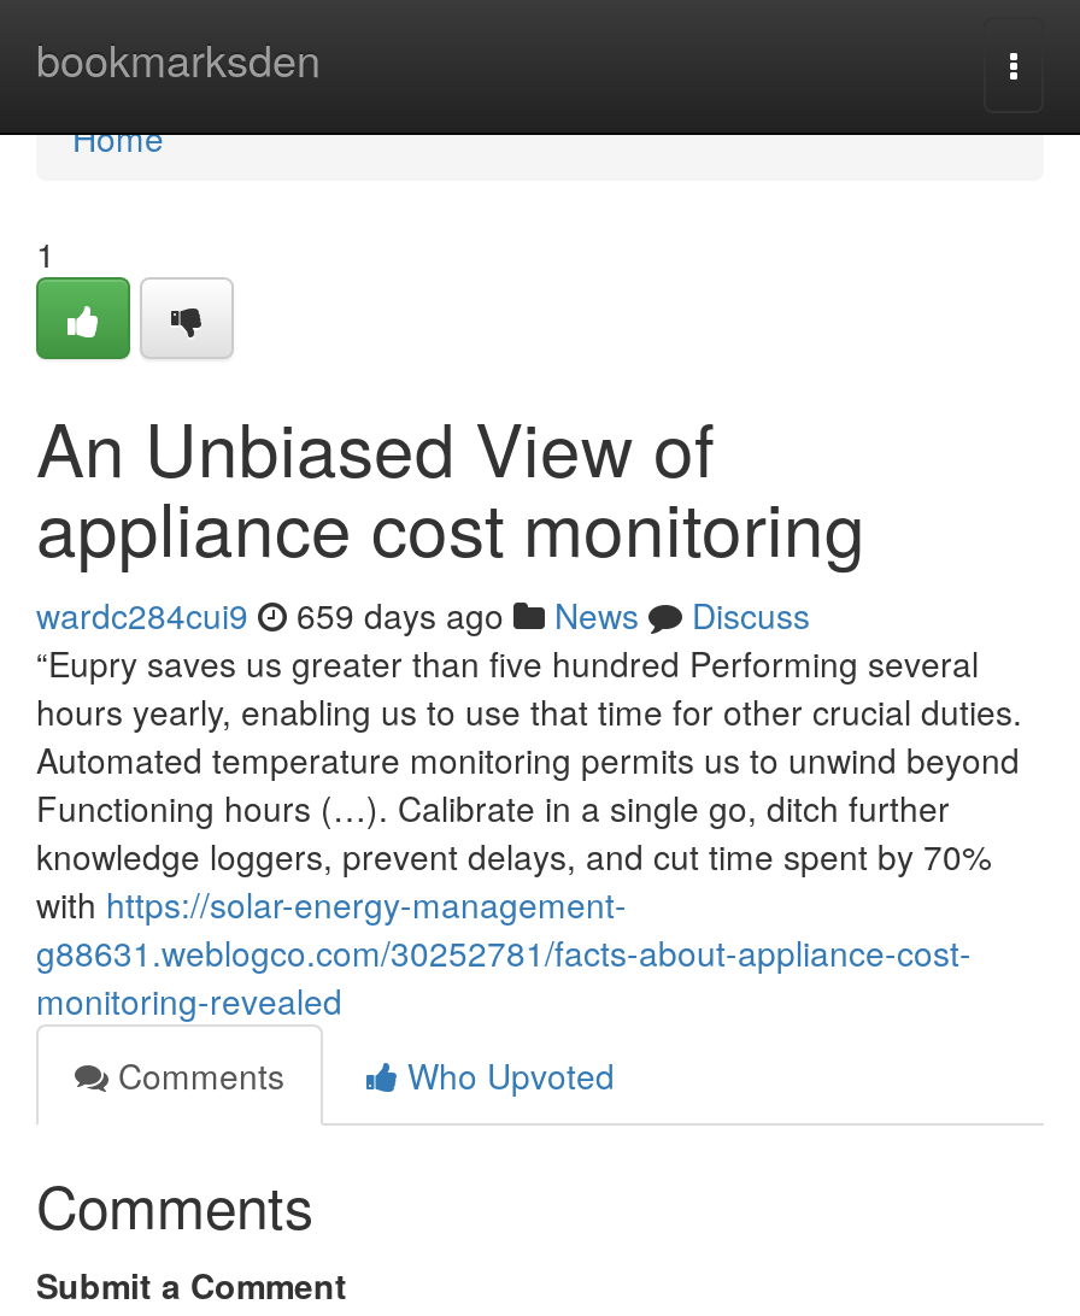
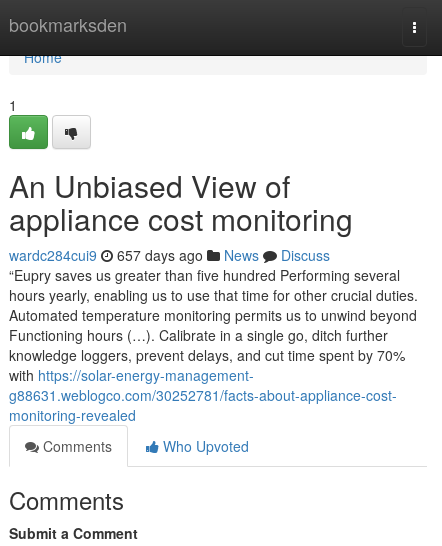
- wardc284cui9 659 days ago News Discuss
+ wardc284cui9 657 days ago News Discuss
